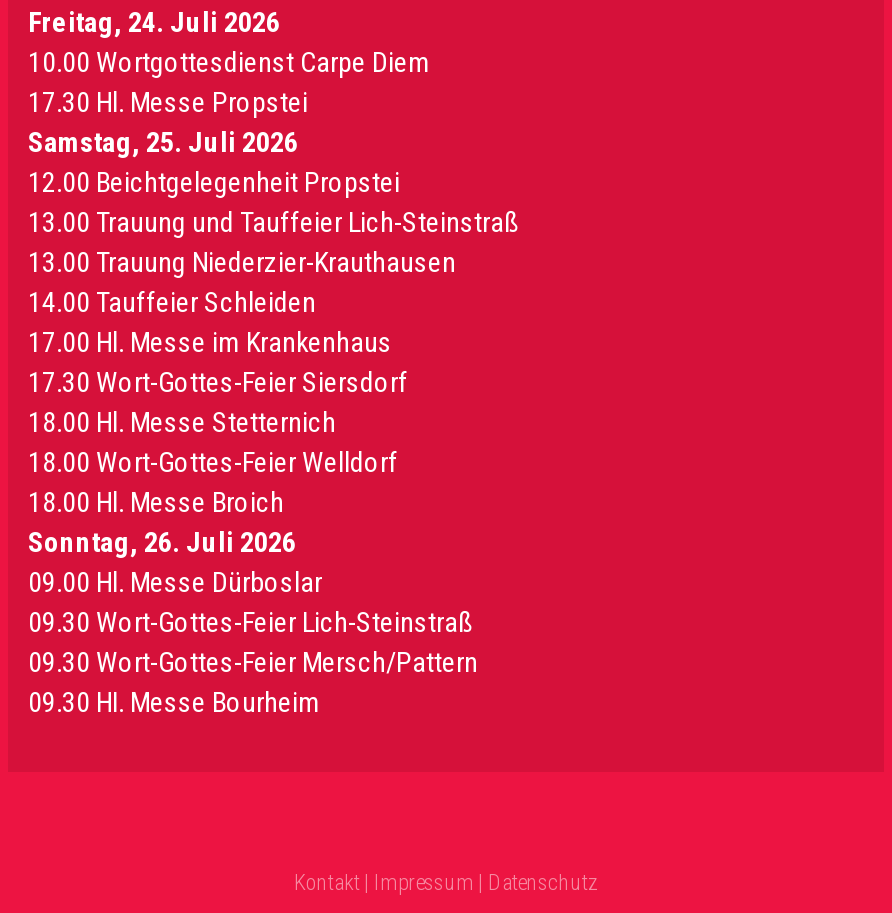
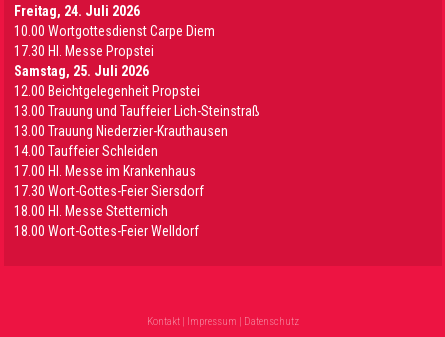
- 18.00 Hl. Messe Broich
- Sonntag, 26. Juli 2026
- 09.00 Hl. Messe Dürboslar
- 09.30 Wort-Gottes-Feier Lich-Steinstraß
- 09.30 Wort-Gottes-Feier Mersch/Pattern
- 09.30 HI. Messe Bourheim
